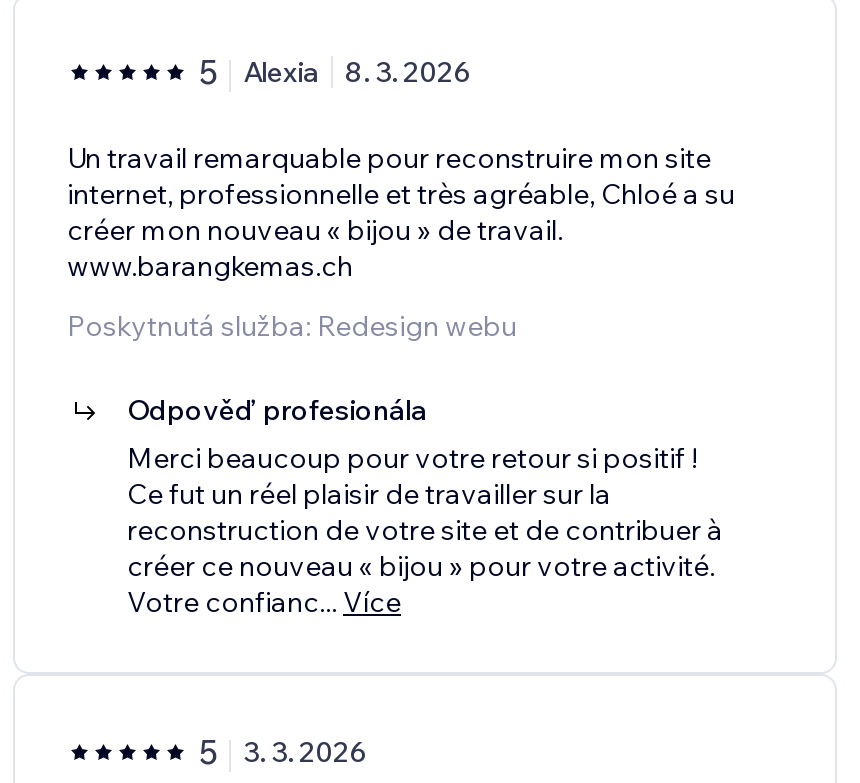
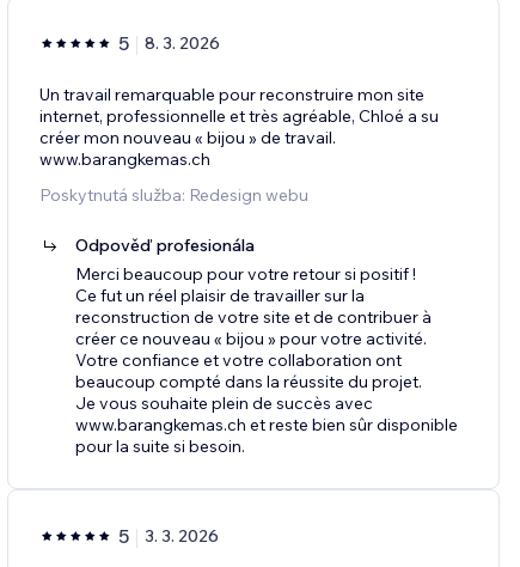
- Alexia

- Votre confianc... Více
+ Votre confiance et votre collaboration ont
+ beaucoup compté dans la réussite du projet.
+ Je vous souhaite plein de succès avec
+ www.barangkemas.ch et reste bien sûr disponible
+ pour la suite si besoin.
